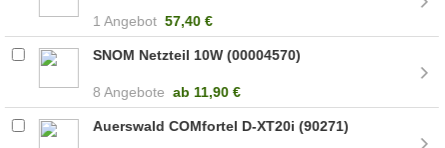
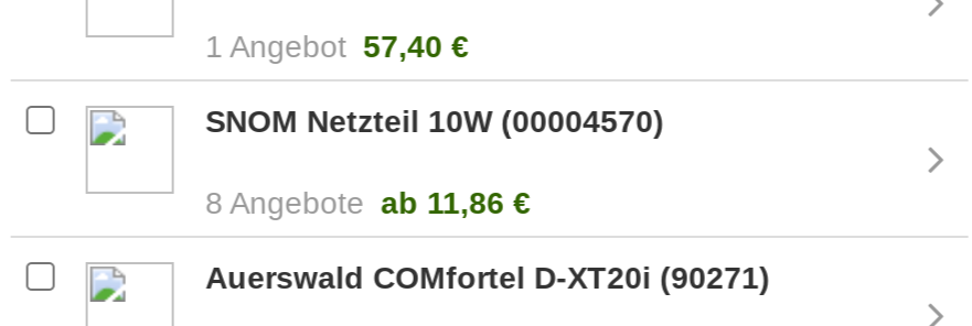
- 8 Angebote ab 11,90 €
+ 8 Angebote ab 11,86 €
